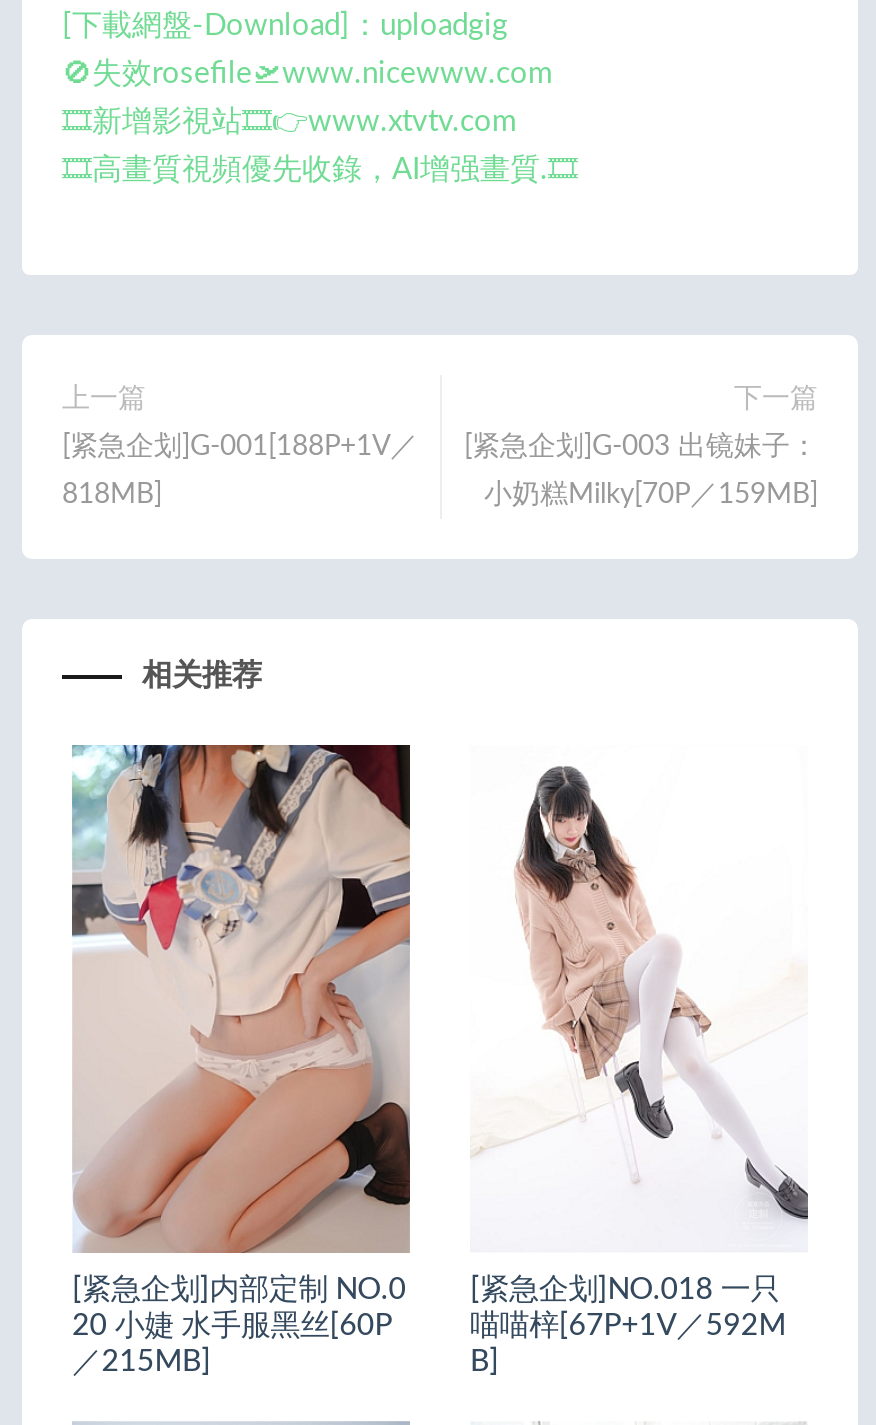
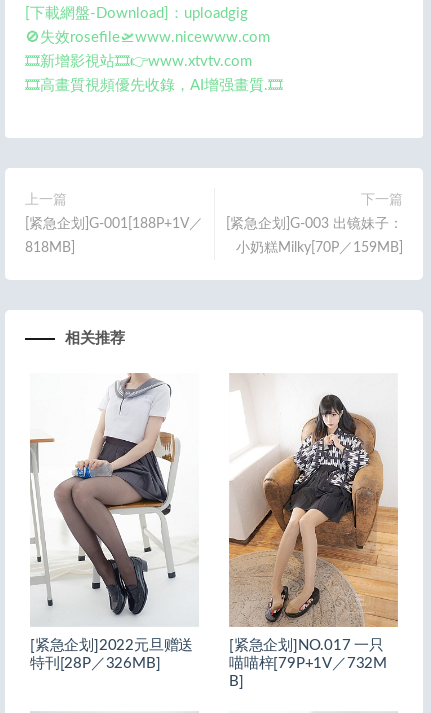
- [image]
- [紧急企划]内部定制 NO.0
- 20 小婕 水手服黑丝[60P
- ／215MB]
+ [image]
+ [紧急企划]2022元旦赠送
+ 特刊[28P／326MB]

- [image]
- [紧急企划]NO.018 一只
- 喵喵梓[67P+1V／592M
+ [image]
+ [紧急企划]NO.017 一只
+ 喵喵梓[79P+1V／732M
